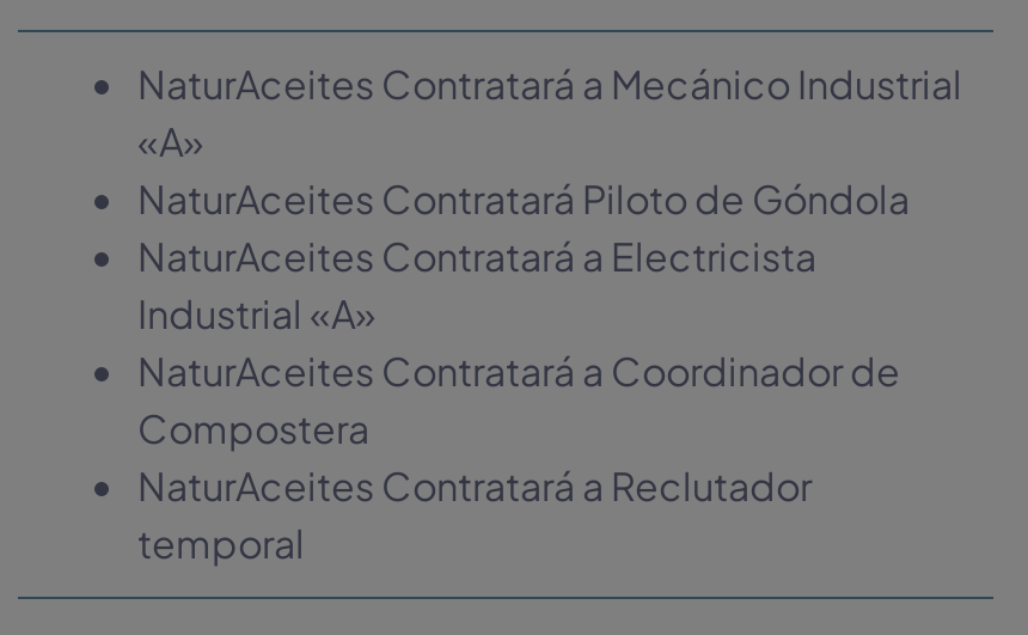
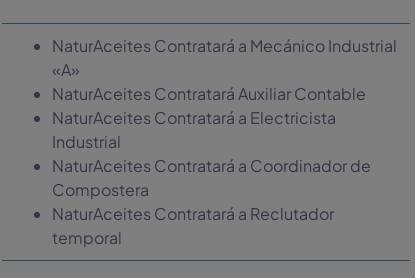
- NaturAceites Contratará Piloto de Góndola
+ NaturAceites Contratará Auxiliar Contable

- Industrial «A»
+ Industrial
